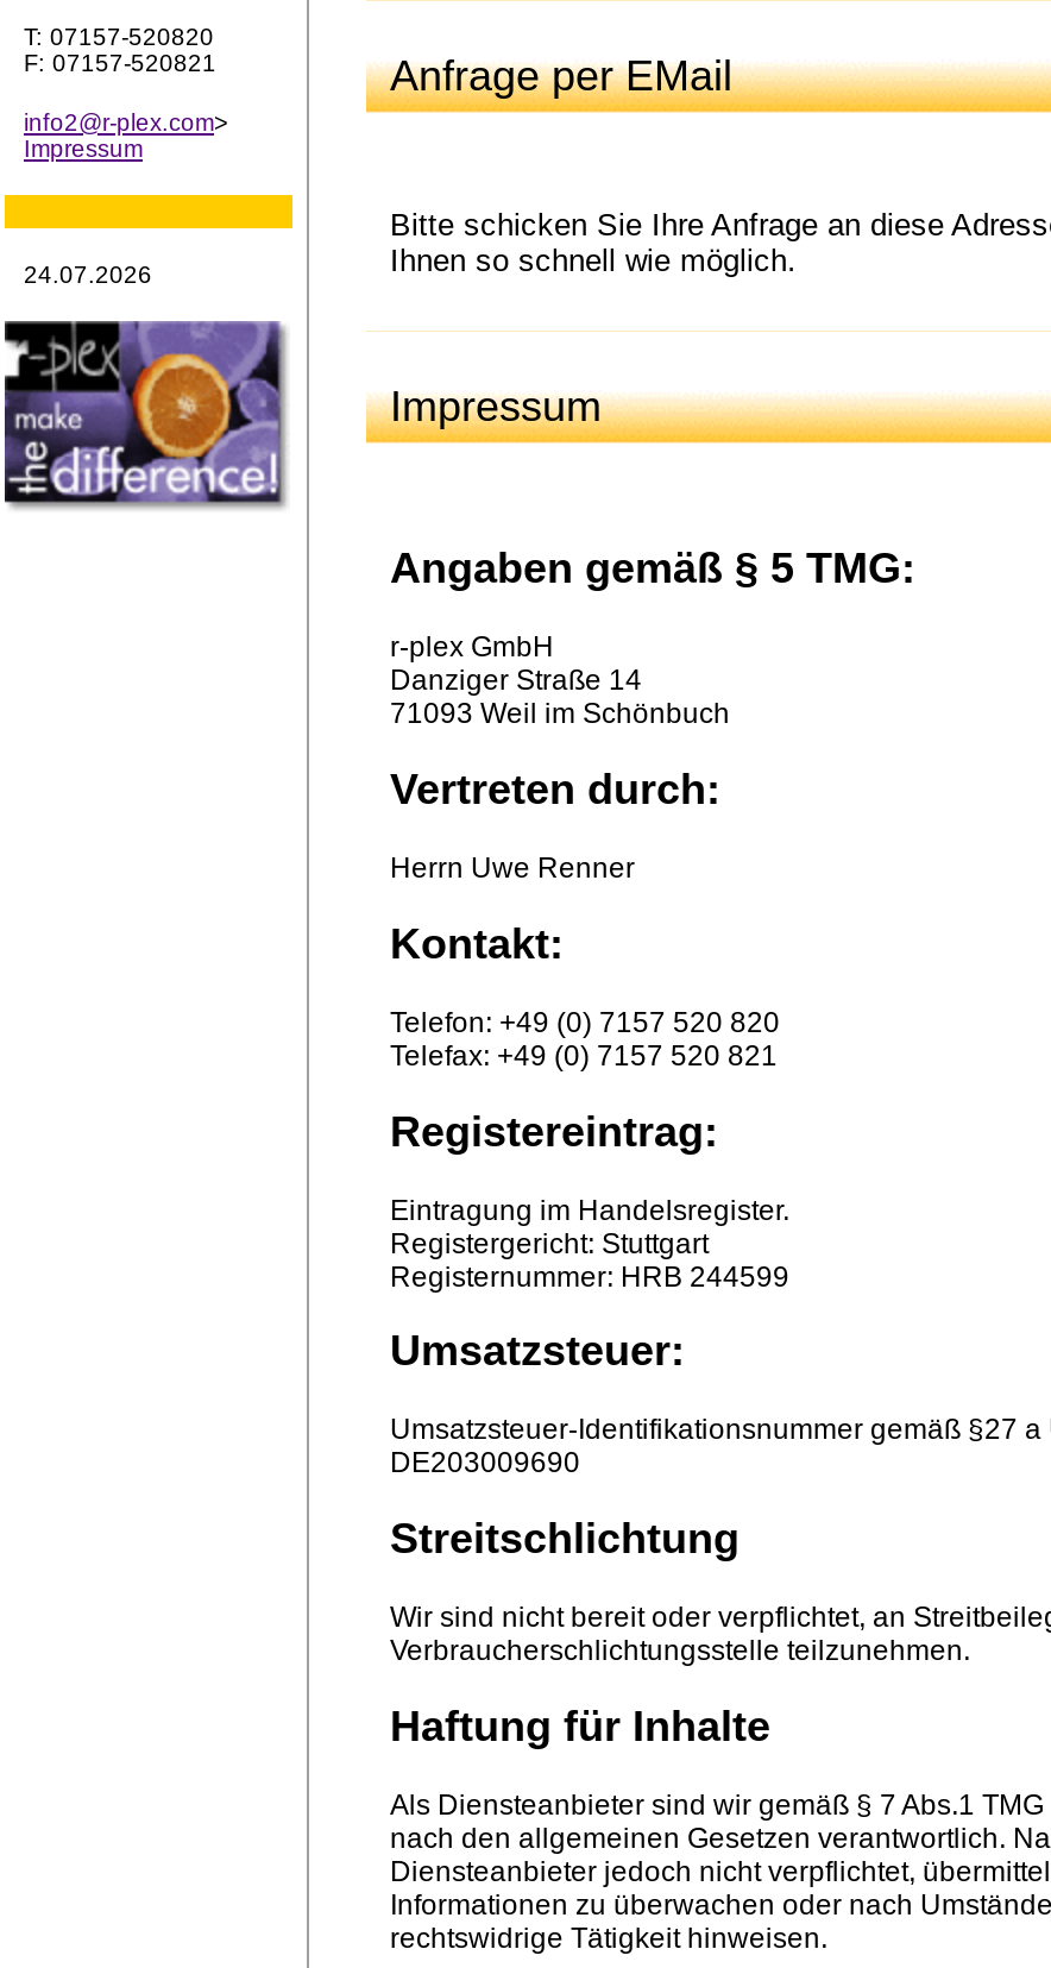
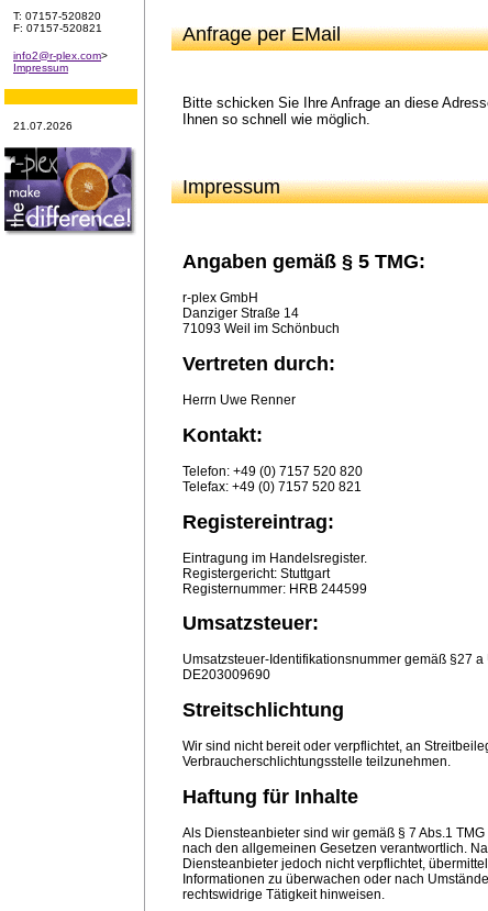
- 24.07.2026
+ 21.07.2026
